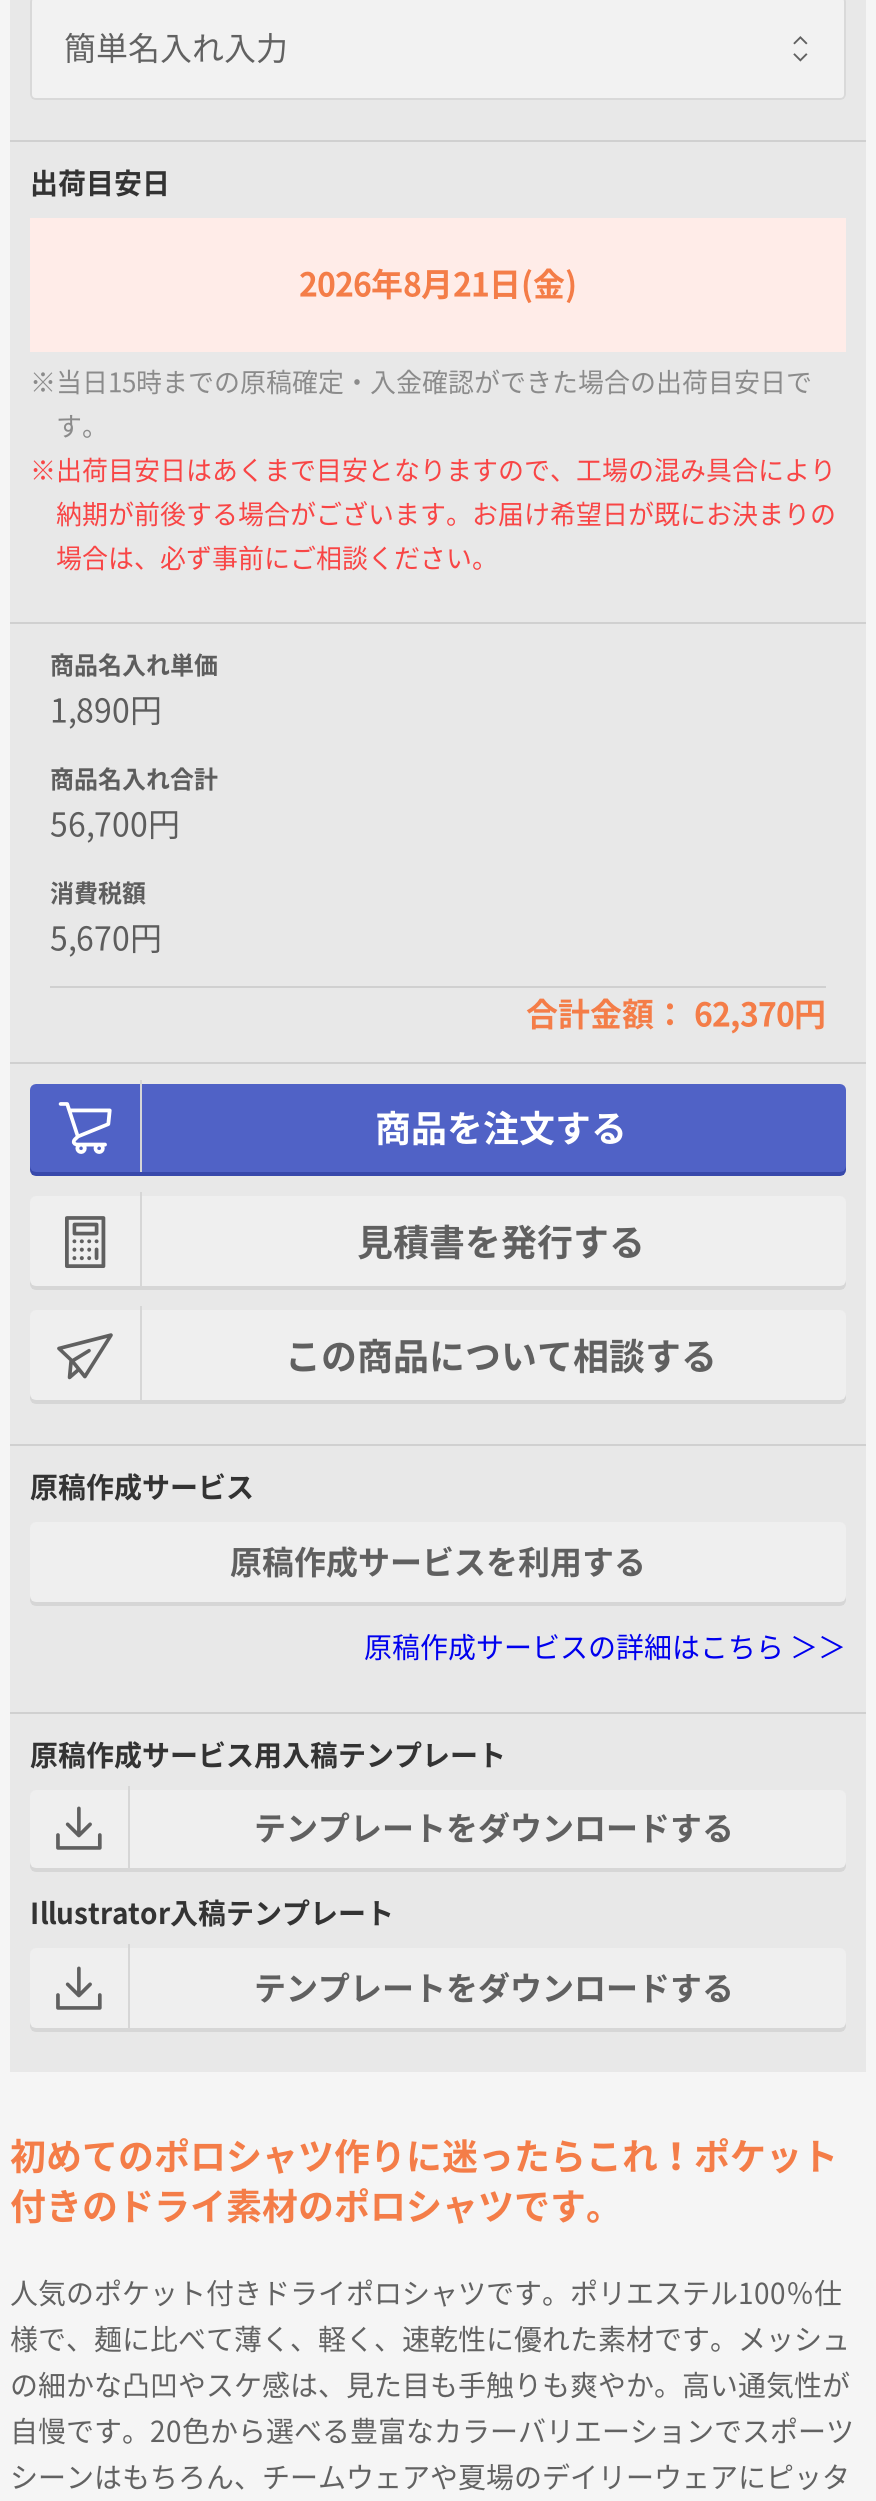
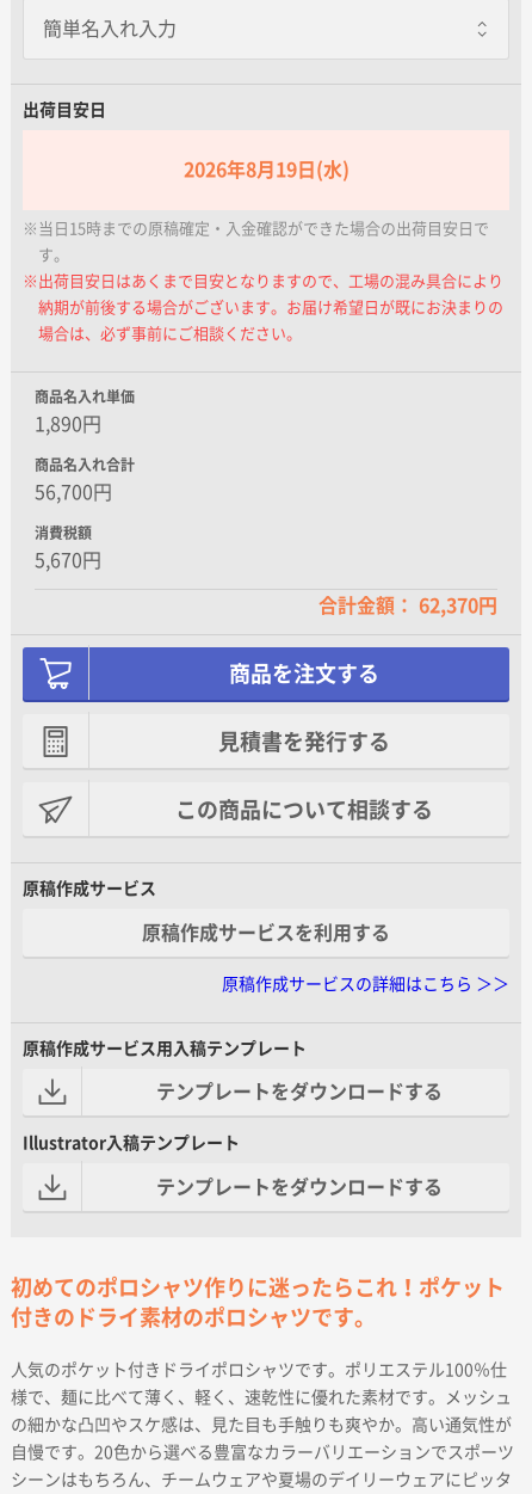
- 2026年8月21日(金)
+ 2026年8月19日(水)
